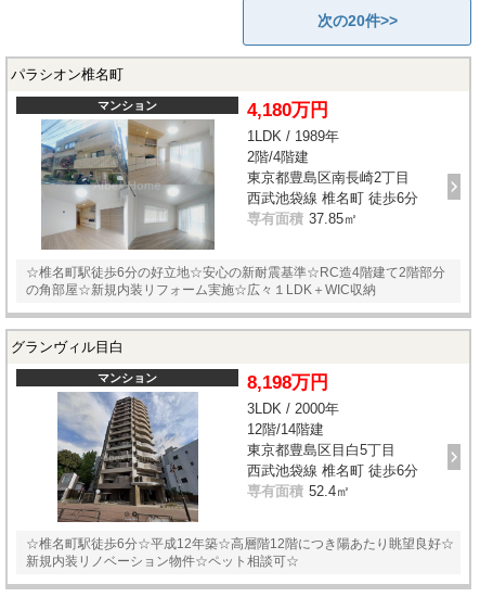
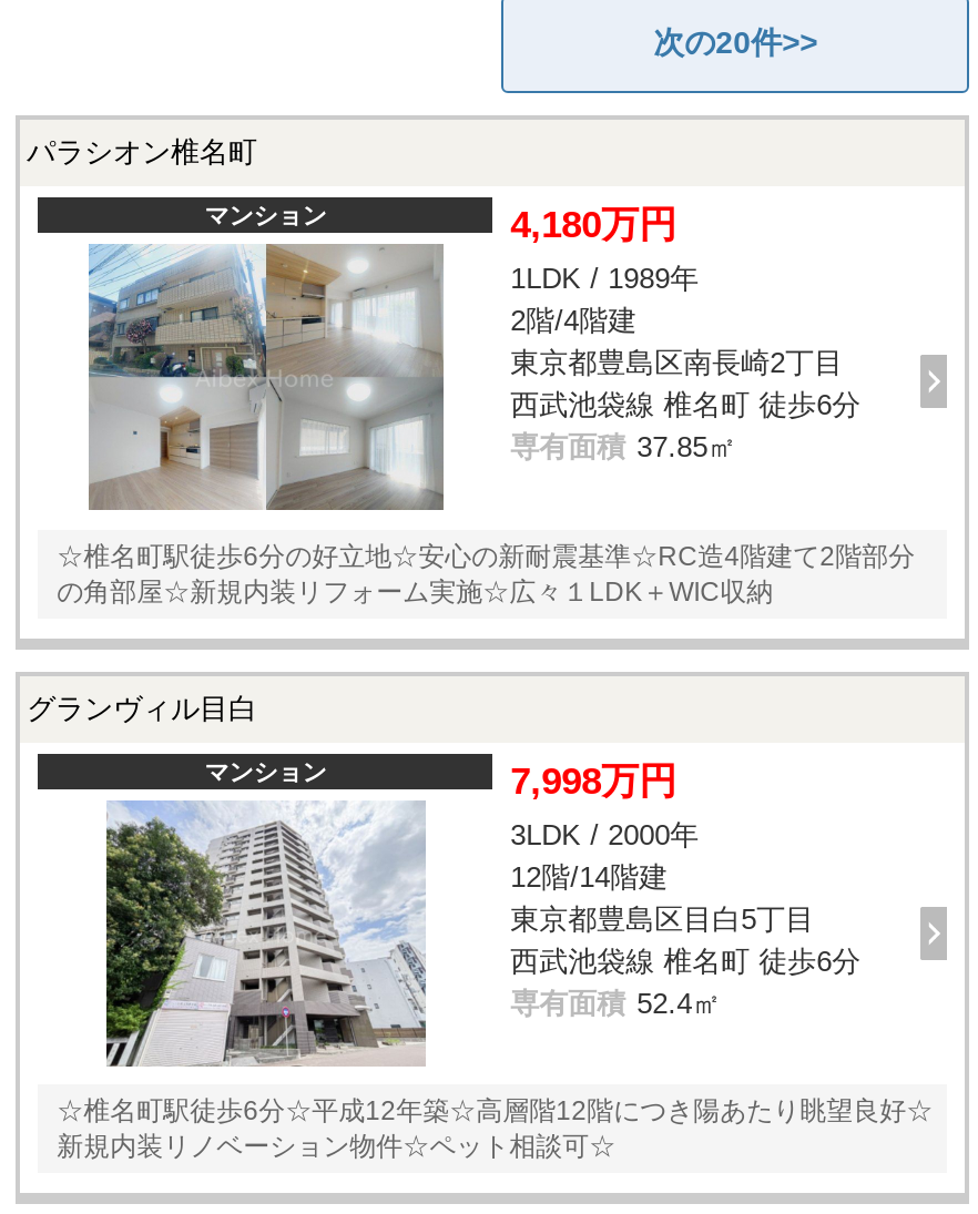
- [image]
- 8,198万円
+ [image]
+ 7,998万円
